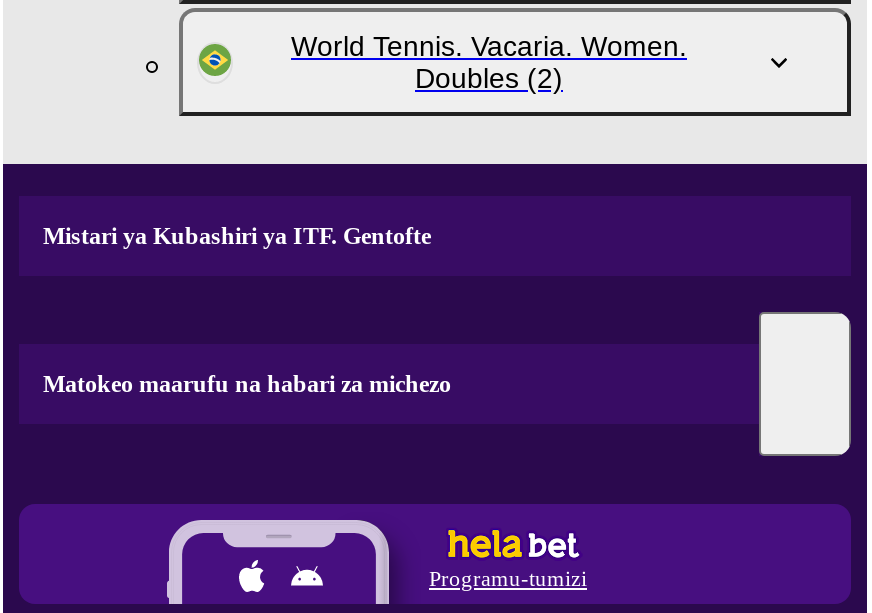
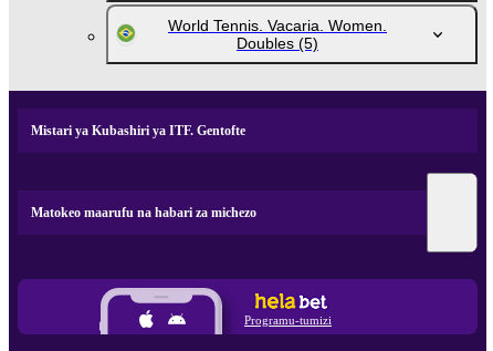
- Doubles (2)
+ Doubles (5)
